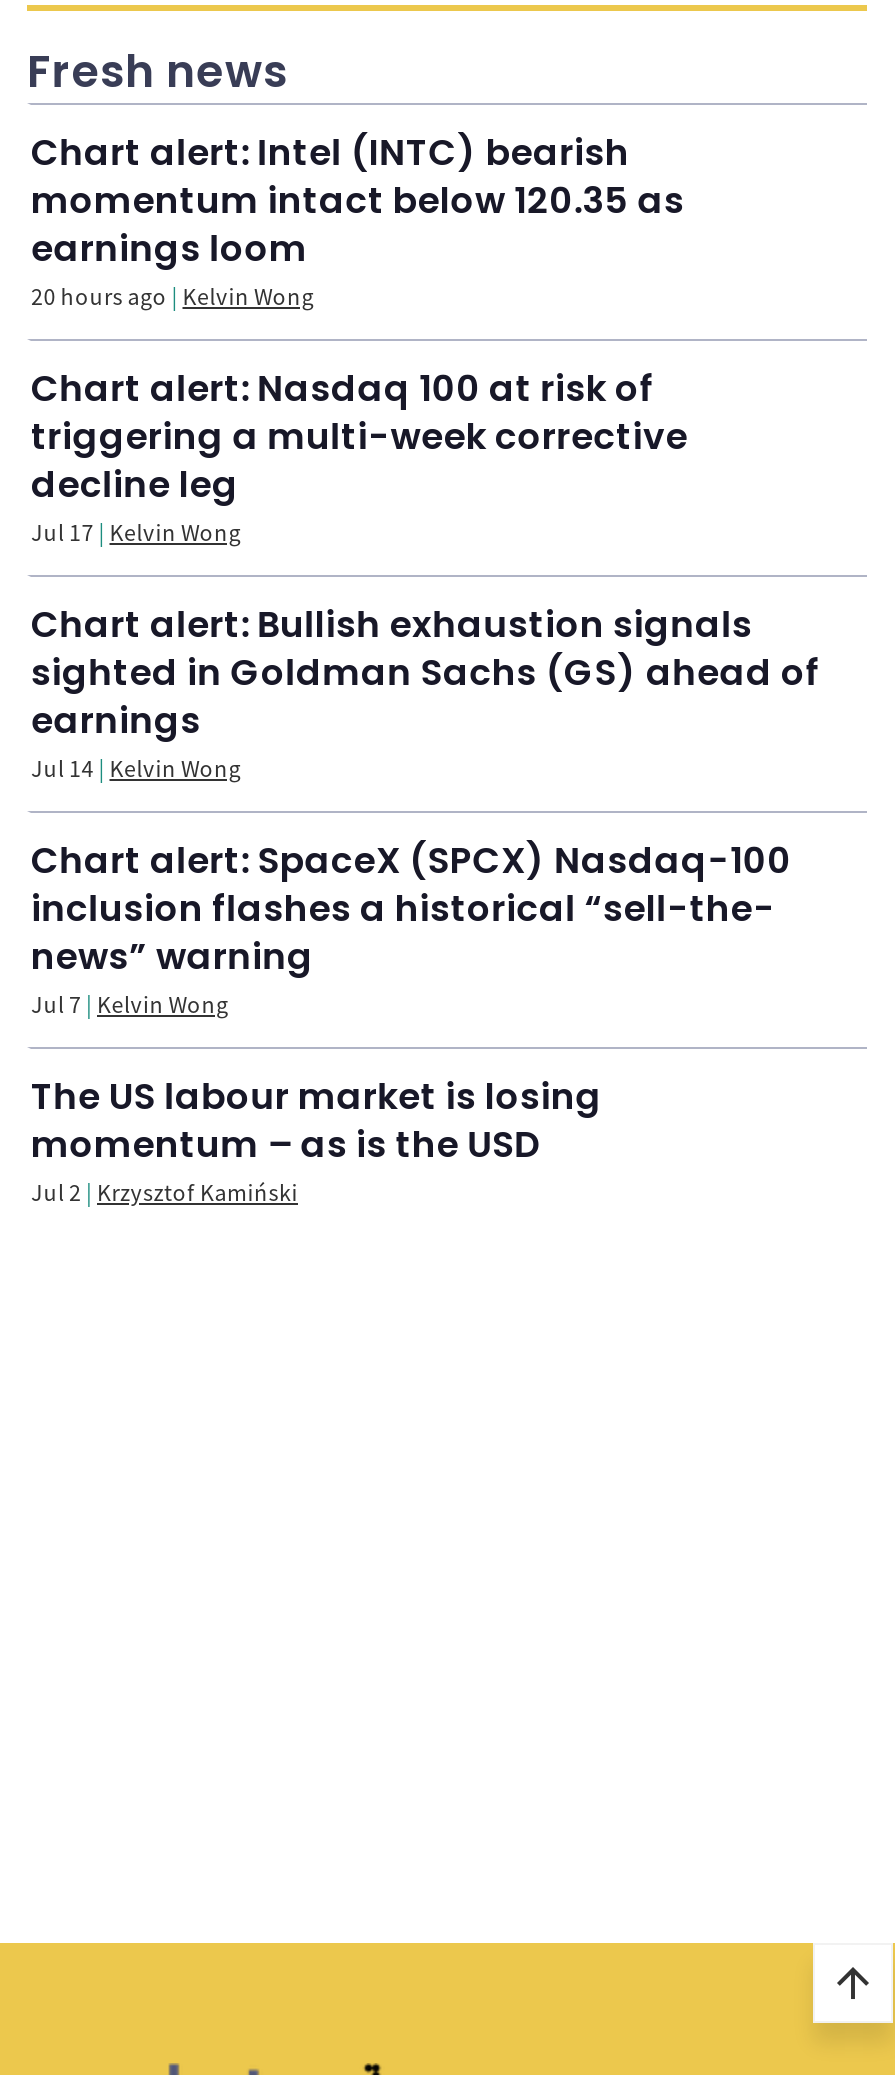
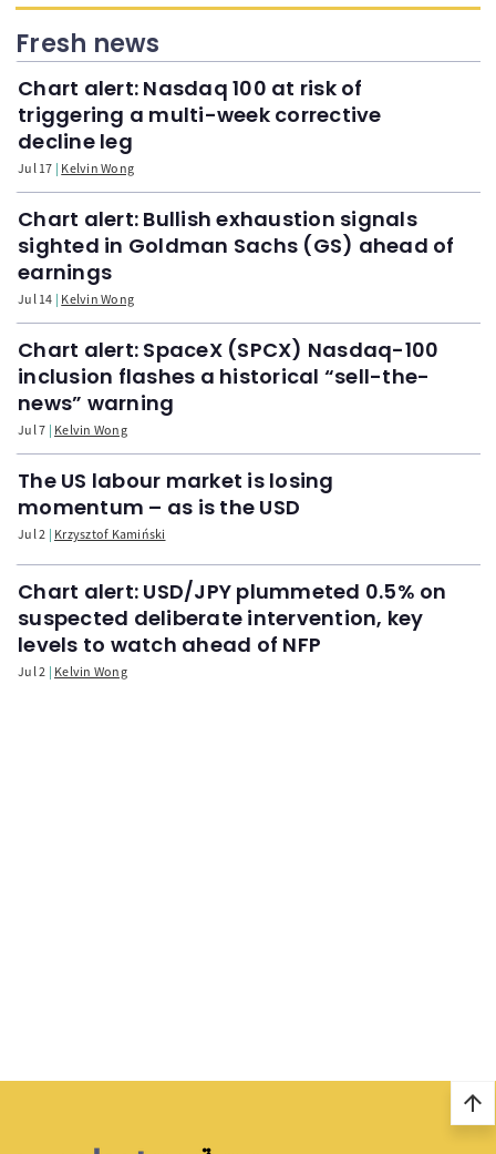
- Chart alert: Intel (INTC) bearish
- momentum intact below 120.35 as
- earnings loom
- 20 hours ago Kelvin Wong

moved up: Chart alert: Nasdaq 100 at risk of | triggering a multi-week corrective | decline leg | ... | momentum – as is the USD | Jul 2 Krzysztof Kamiński

+ Chart alert: USD/JPY plummeted 0.5% on
+ suspected deliberate intervention, key
+ levels to watch ahead of NFP
+ Jul 2 Kelvin Wong
